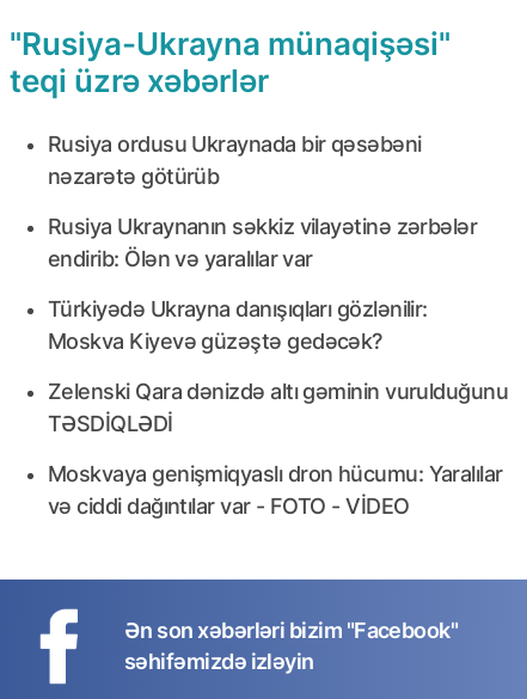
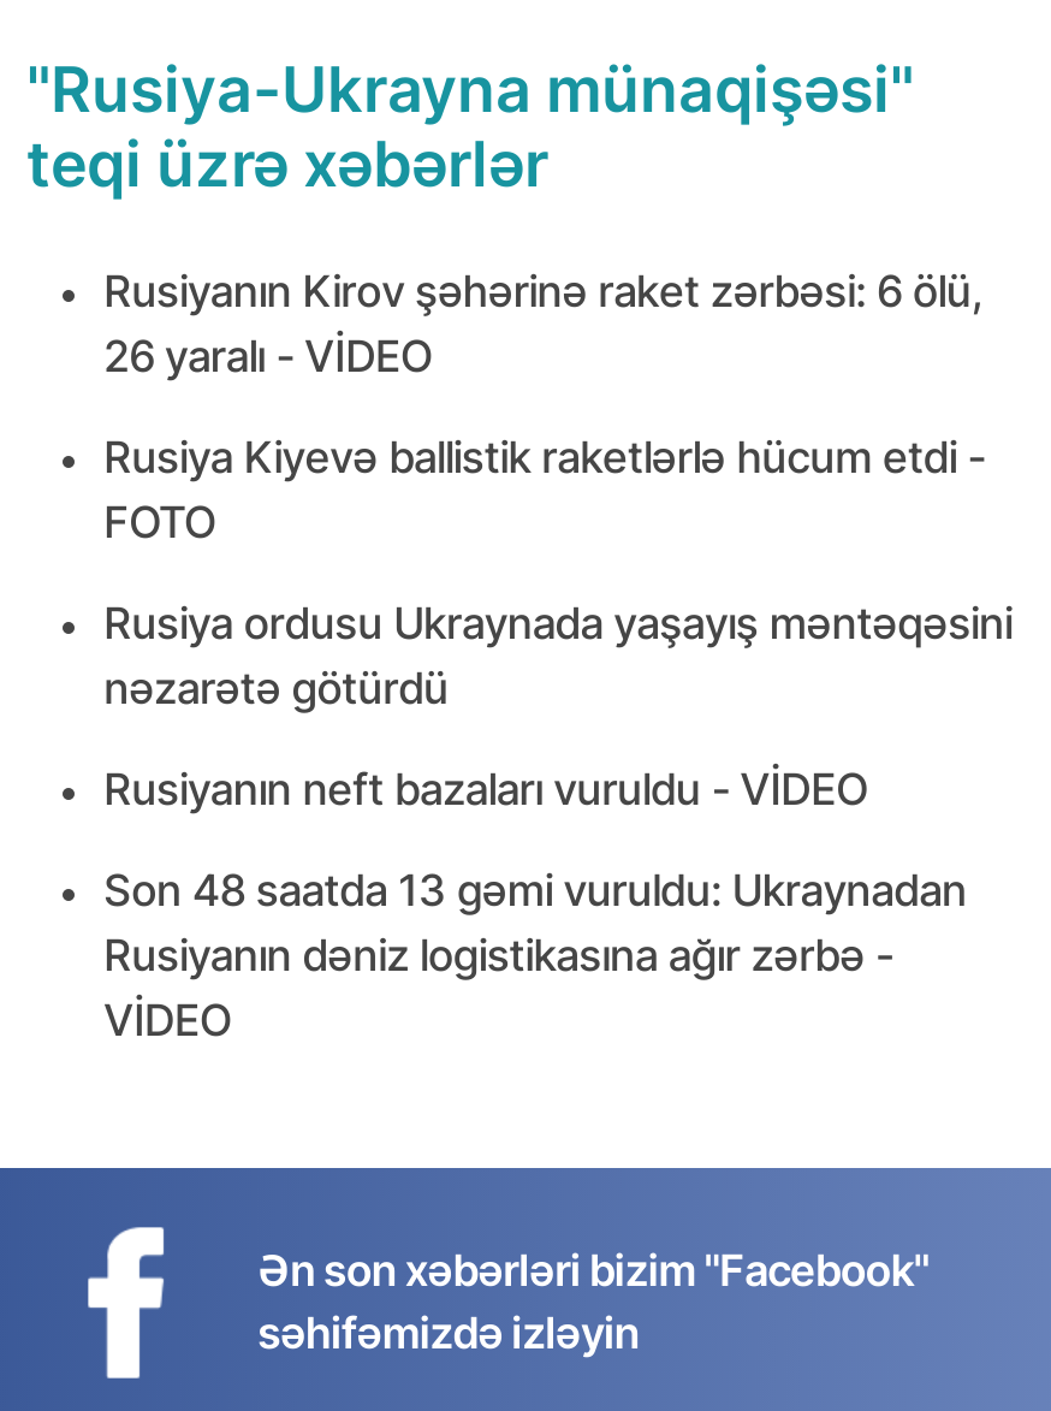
- Rusiya ordusu Ukraynada bir qəsəbəni
- nəzarətə götürüb
+ Rusiyanın Kirov şəhərinə raket zərbəsi: 6 ölü,
+ 26 yaralı - VİDEO

- Rusiya Ukraynanın səkkiz vilayətinə zərbələr
- endirib: Ölən və yaralılar var
+ Rusiya Kiyevə ballistik raketlərlə hücum etdi -
+ FOTO

- Türkiyədə Ukrayna danışıqları gözlənilir:
- Moskva Kiyevə güzəştə gedəcək?
+ Rusiya ordusu Ukraynada yaşayış məntəqəsini
+ nəzarətə götürdü

- Zelenski Qara dənizdə altı gəminin vurulduğunu
- TƏSDİQLƏDİ
+ Rusiyanın neft bazaları vuruldu - VİDEO

- Moskvaya genişmiqyaslı dron hücumu: Yaralılar
- və ciddi dağıntılar var - FOTO - VİDEO
+ Son 48 saatda 13 gəmi vuruldu: Ukraynadan
+ Rusiyanın dəniz logistikasına ağır zərbə -
+ VİDEO
